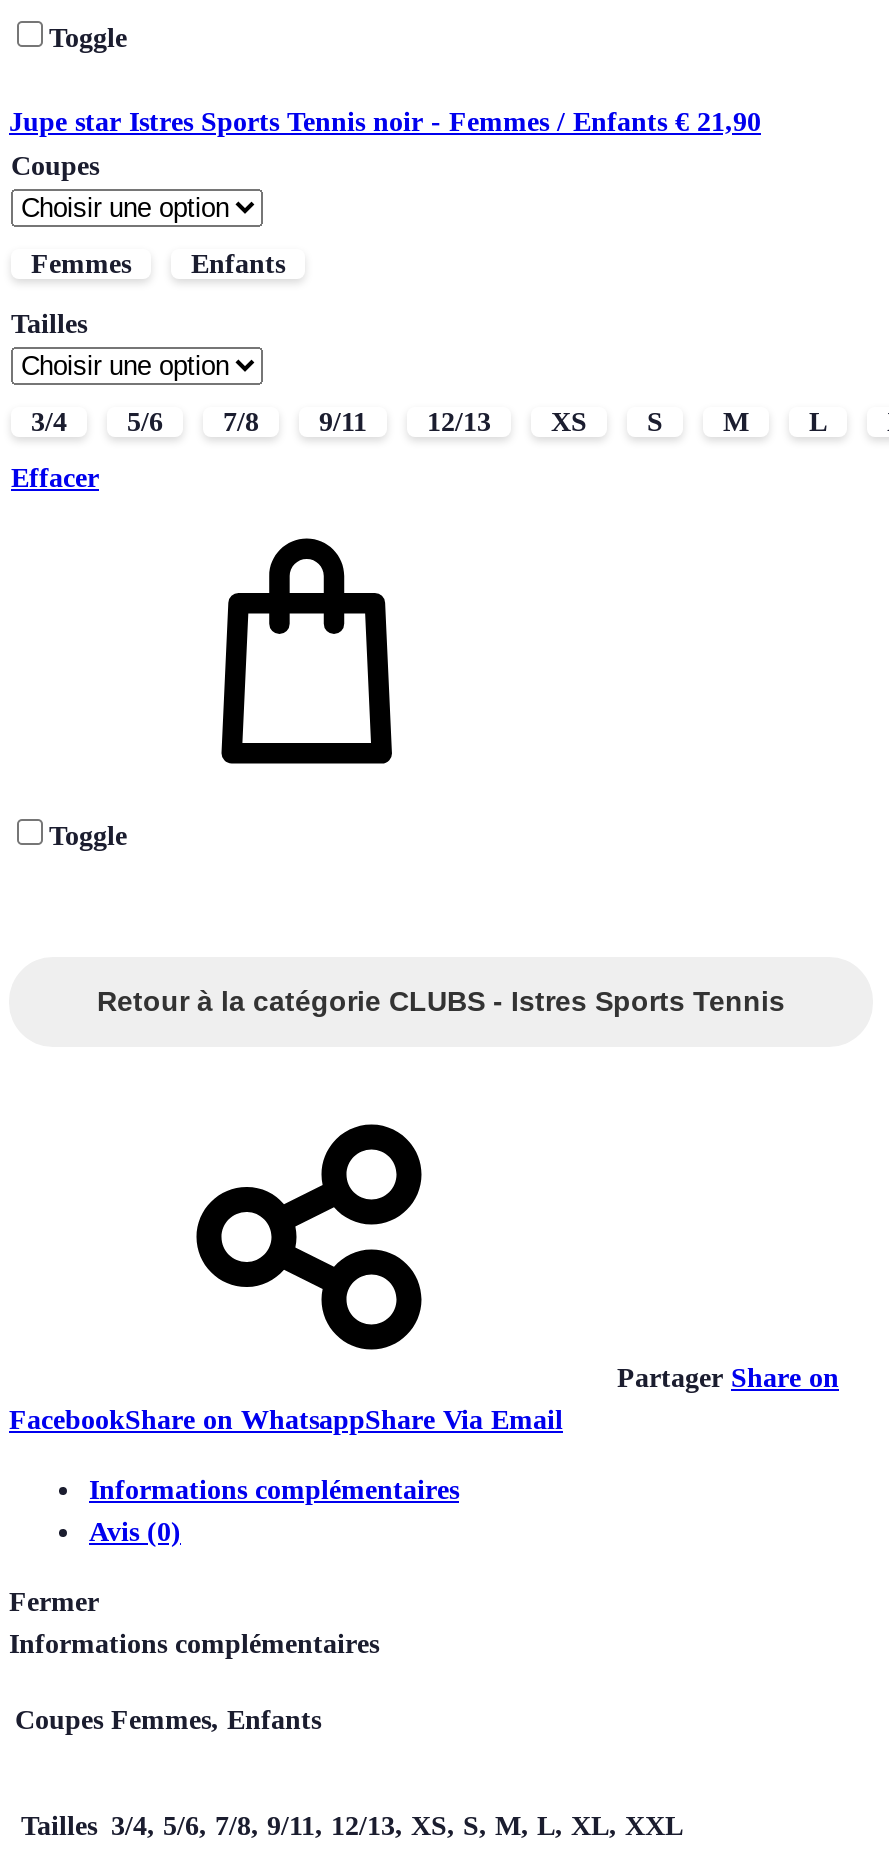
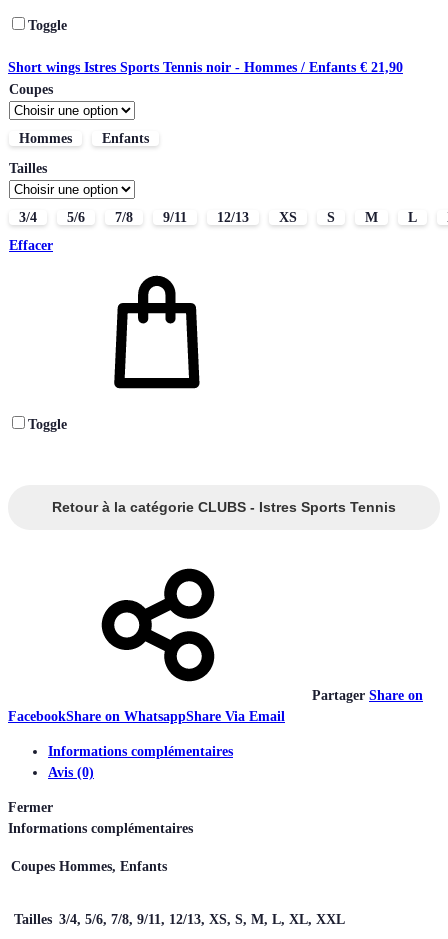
- Jupe star Istres Sports Tennis noir - Femmes / Enfants €21,90
+ Short wings Istres Sports Tennis noir - Hommes / Enfants €21,90

- Femmes
+ Hommes

- Coupes Femmes, Enfants
+ Coupes Hommes, Enfants
